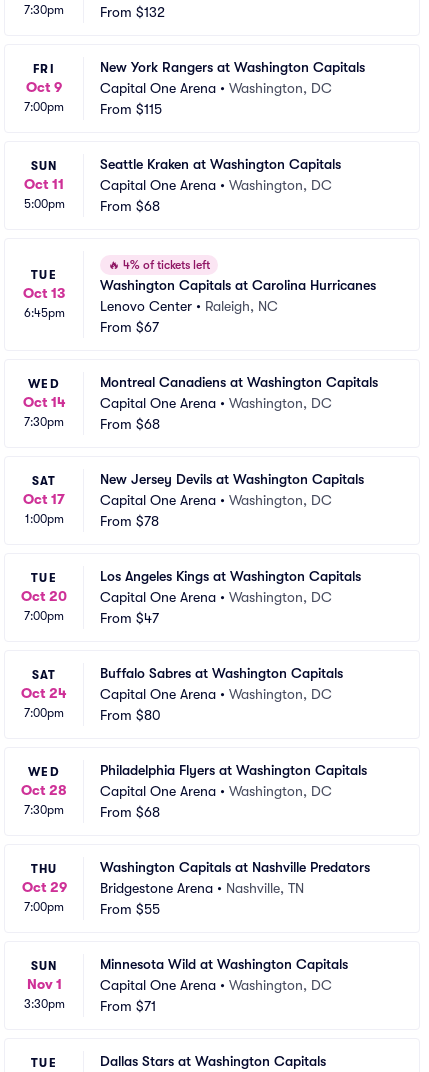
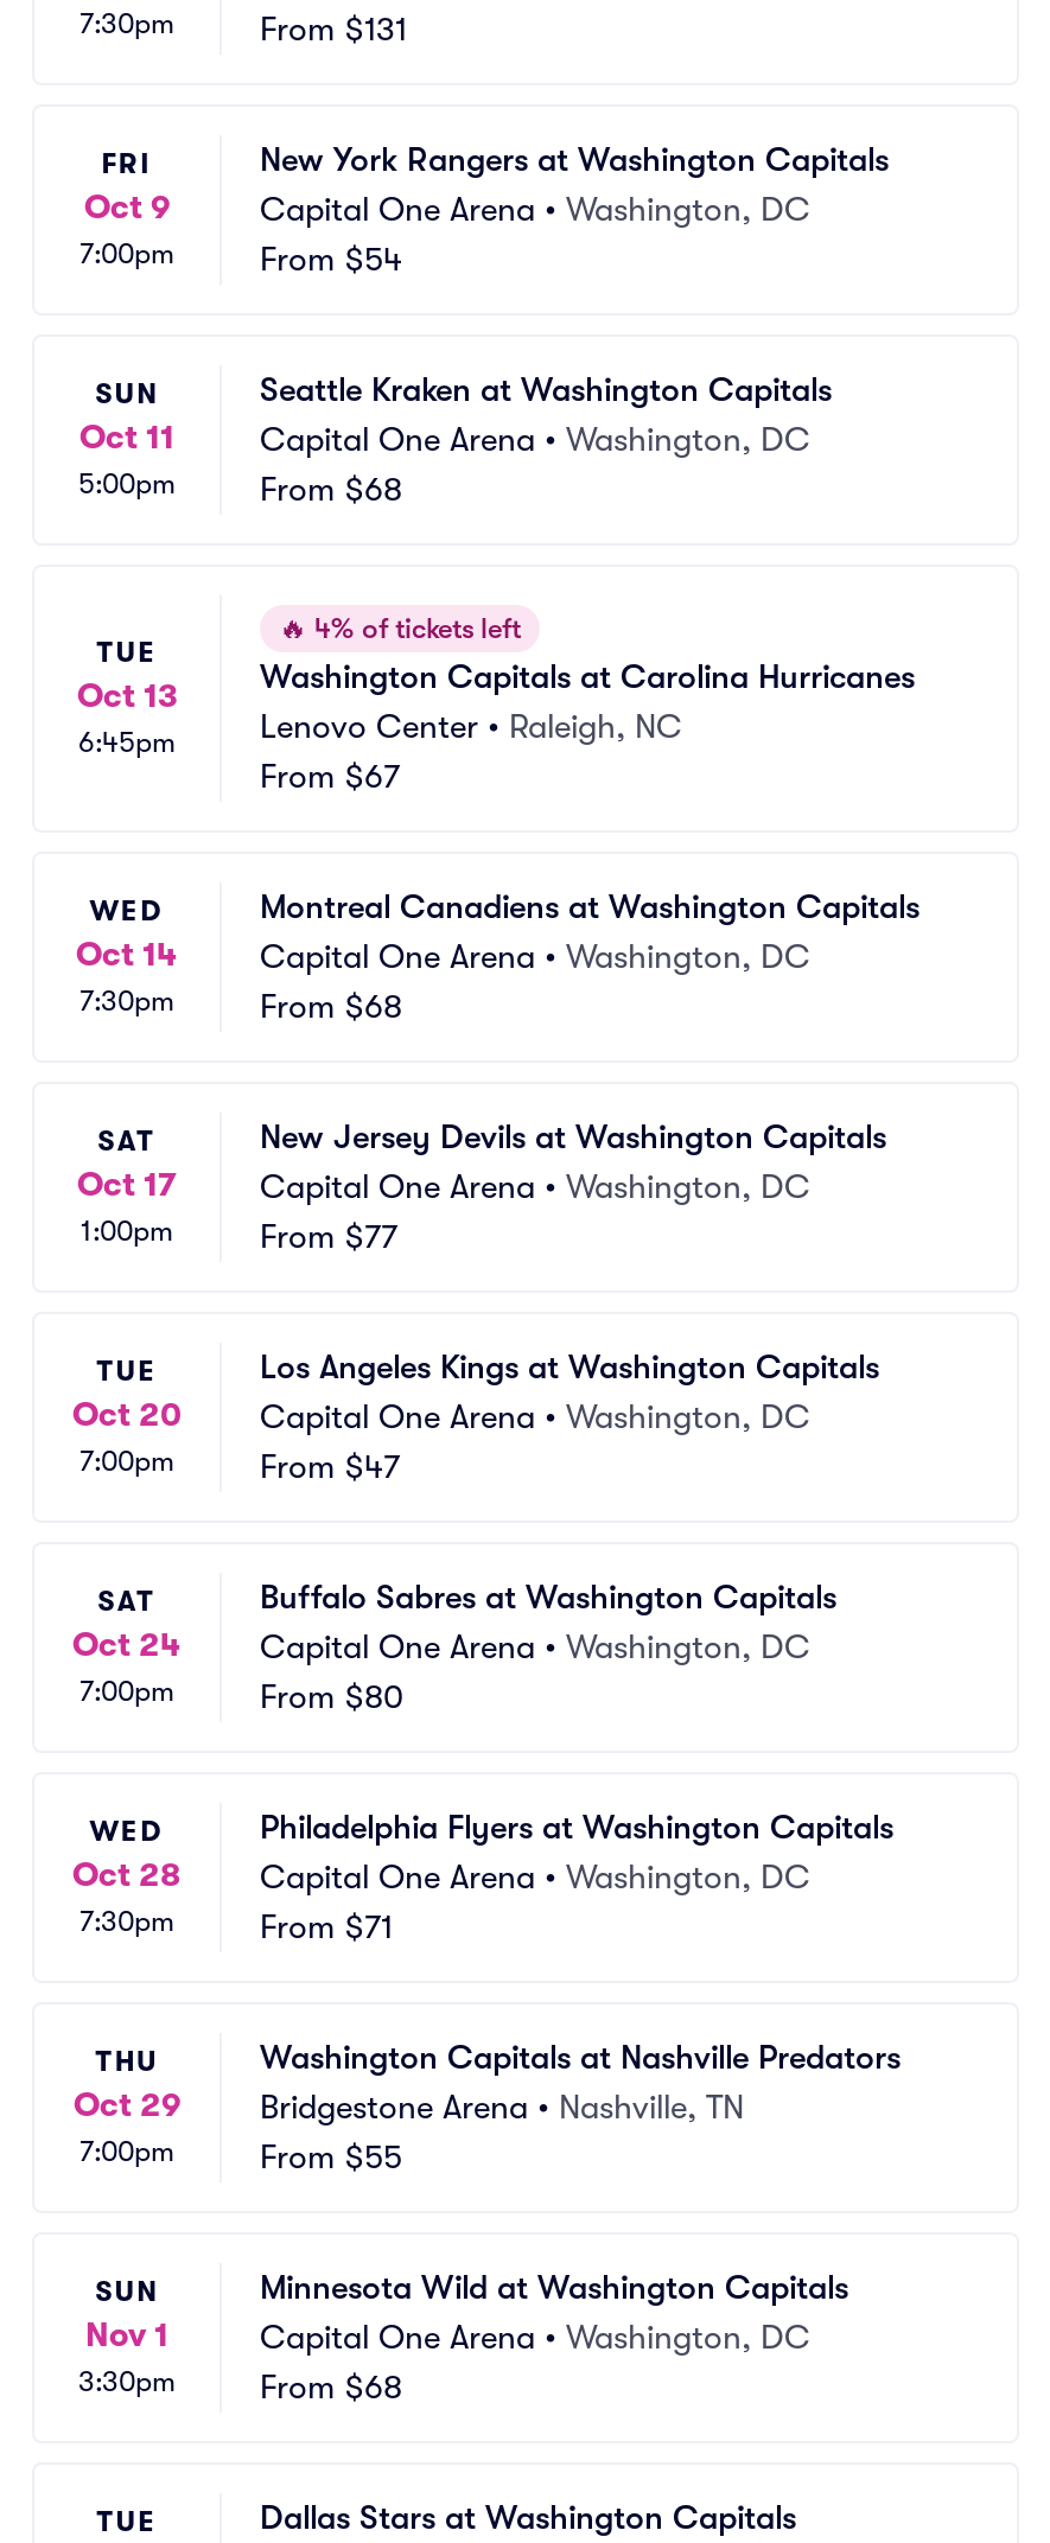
- From $132
+ From $131

- From $115
+ From $54

- From $78
+ From $77

- From $68
+ From $71

- From $71
+ From $68
